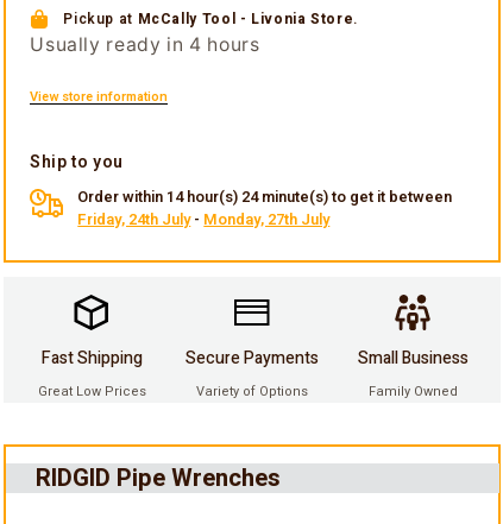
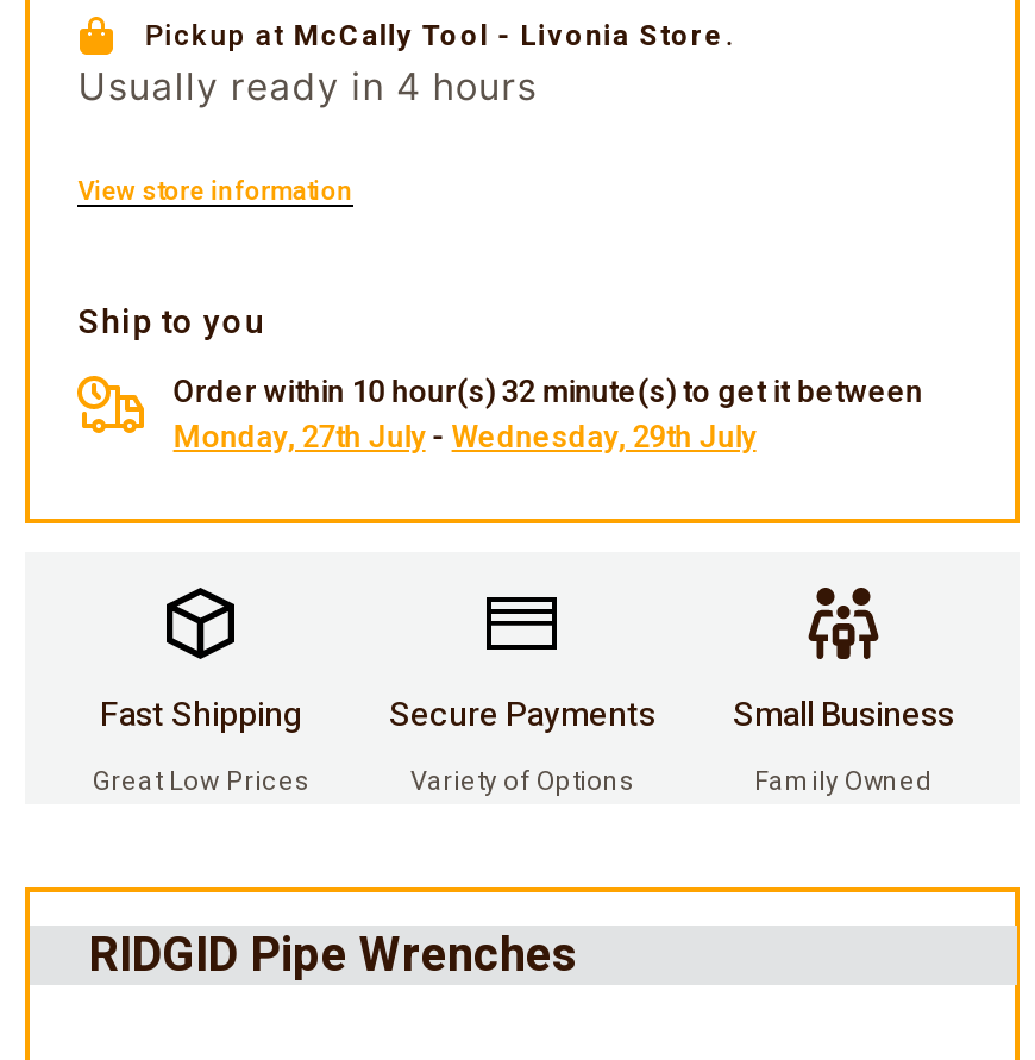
- Order within 14 hour(s) 24 minute(s) to get it between
+ Order within 10 hour(s) 32 minute(s) to get it between

- Friday, 24th July - Monday, 27th July
+ Monday, 27th July - Wednesday, 29th July
